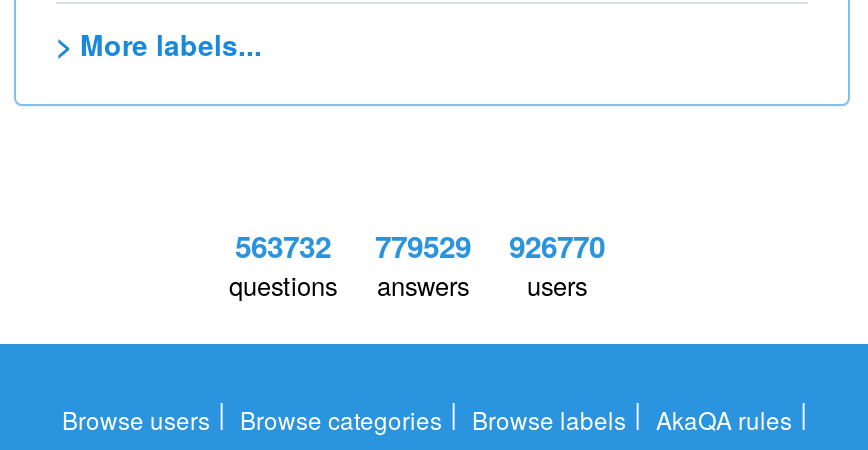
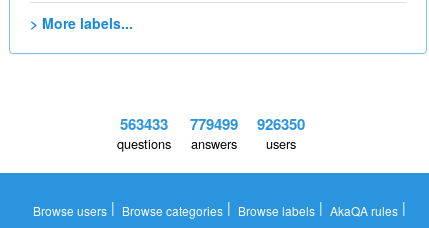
- 563732
+ 563433

- 779529
+ 779499

- 926770
+ 926350
